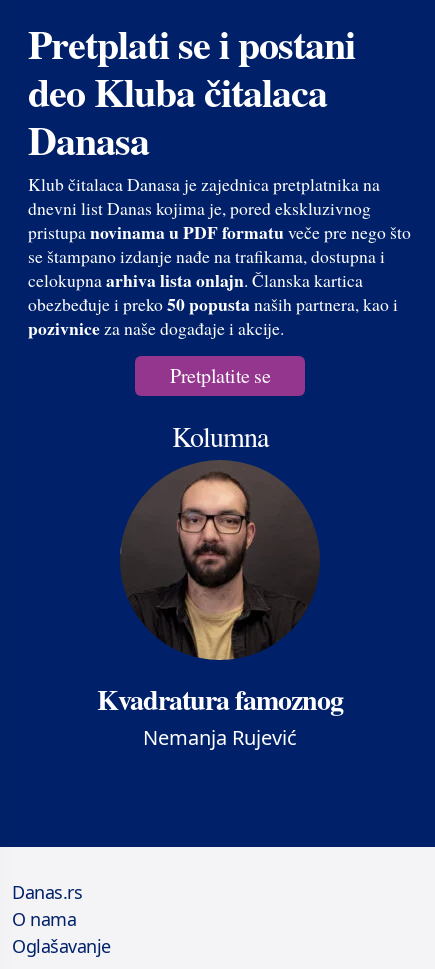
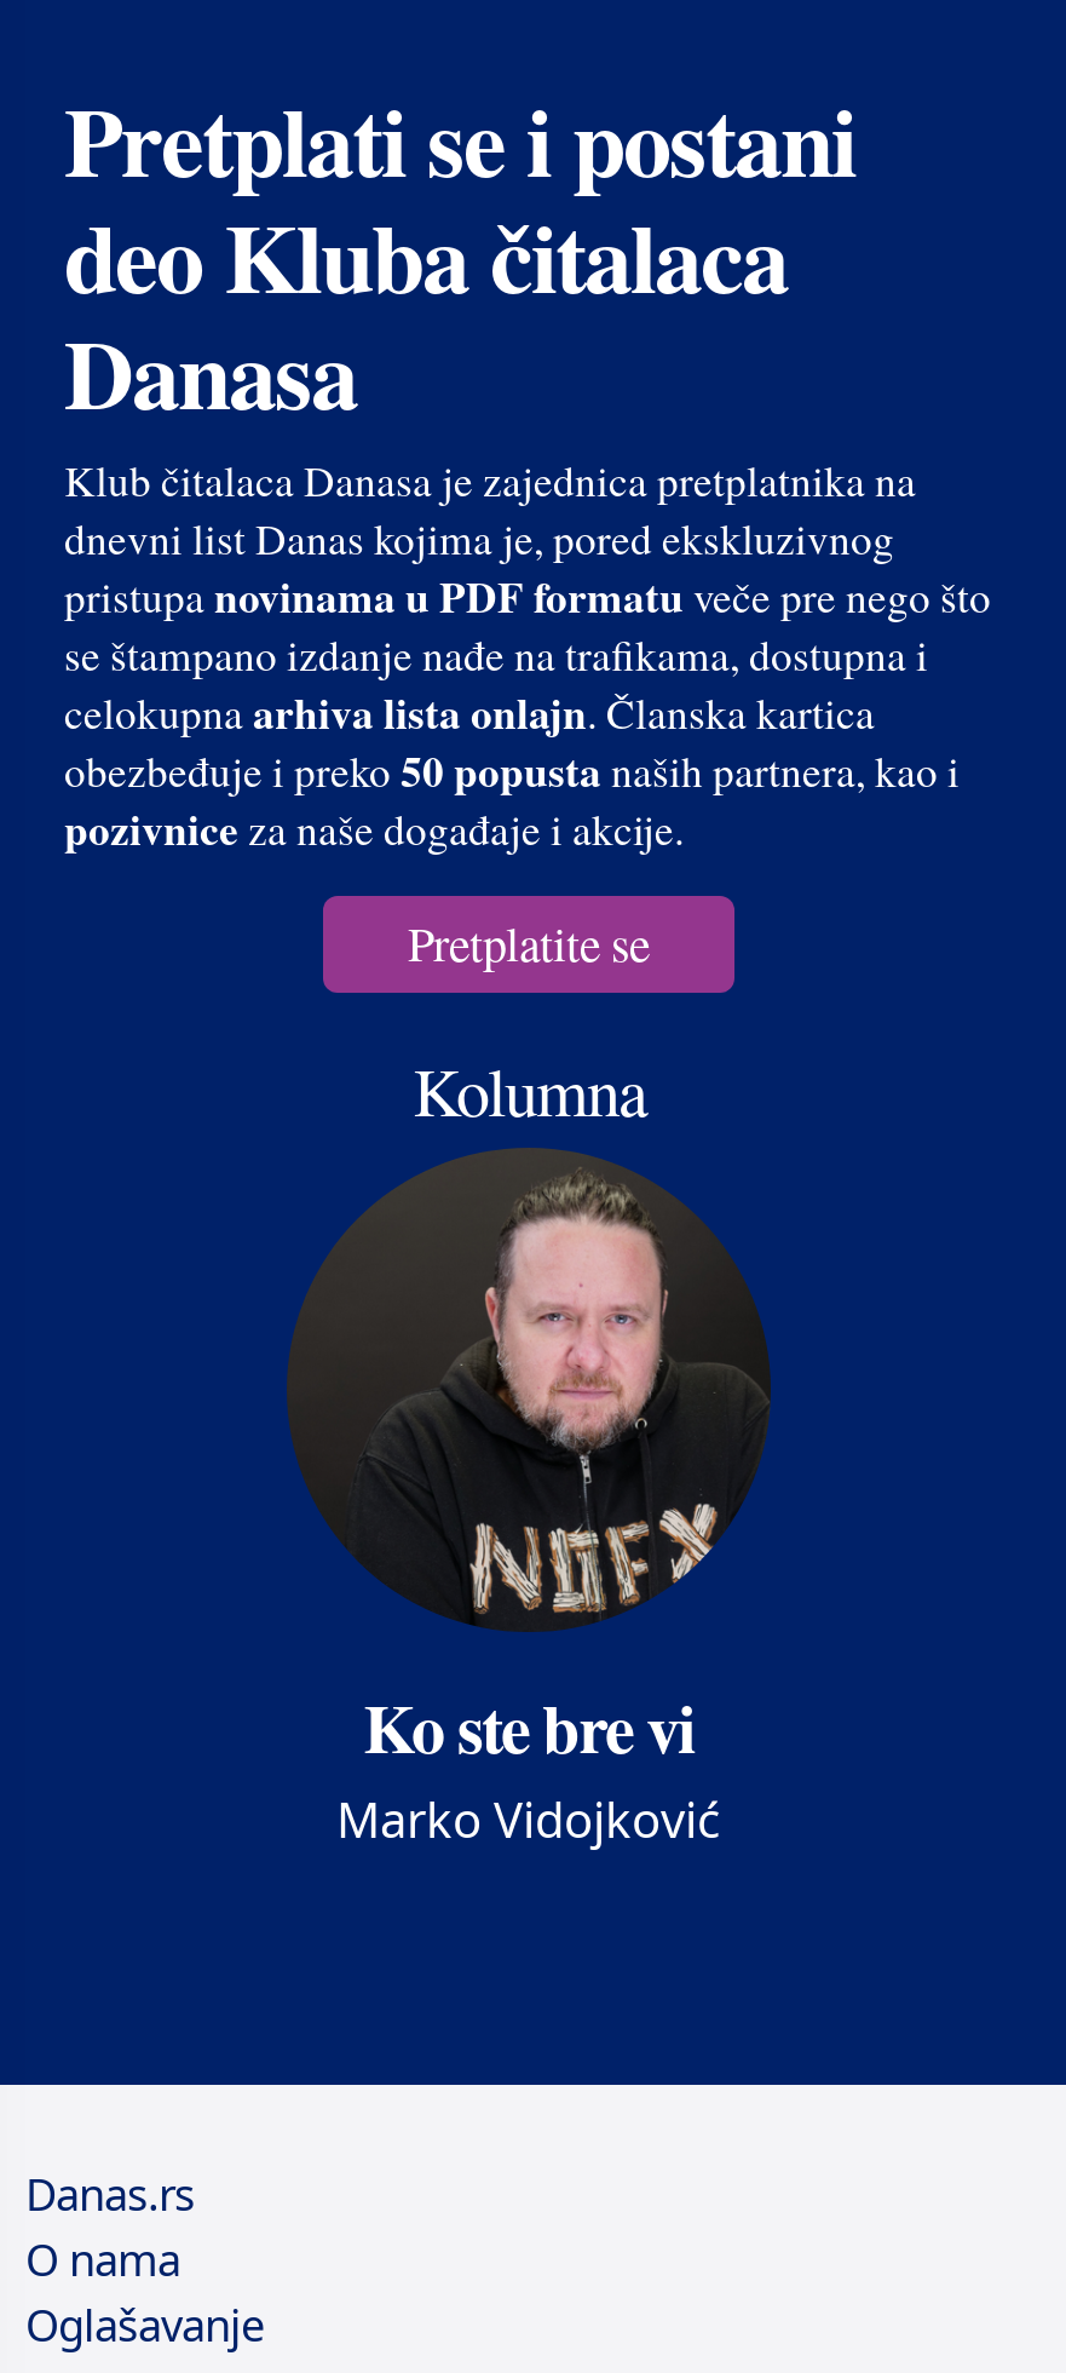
- [image]
- Kvadratura famoznog
- Nemanja Rujević
+ [image]
+ Ko ste bre vi
+ Marko Vidojković
